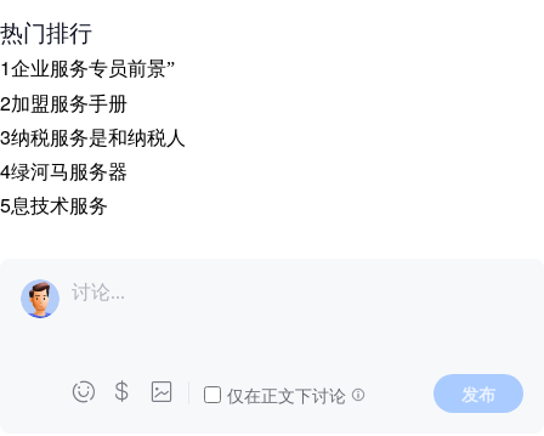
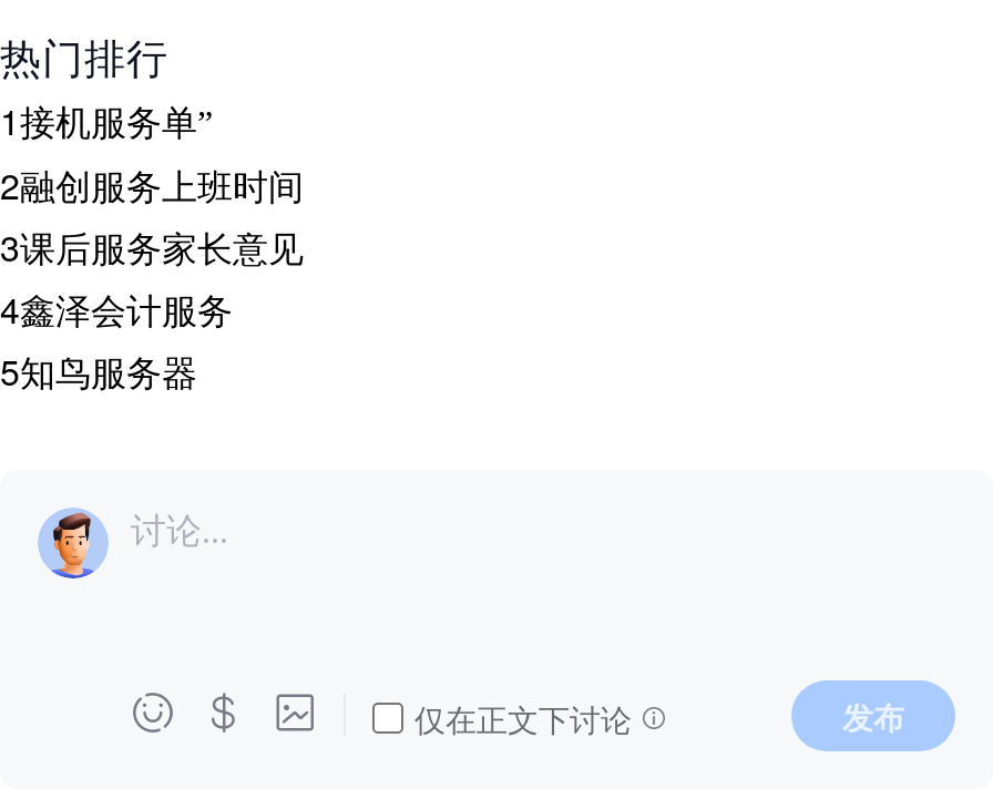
- 1企业服务专员前景”
- 2加盟服务手册
- 3纳税服务是和纳税人
- 4绿河马服务器
- 5息技术服务
+ 1接机服务单”
+ 2融创服务上班时间
+ 3课后服务家长意见
+ 4鑫泽会计服务
+ 5知鸟服务器
